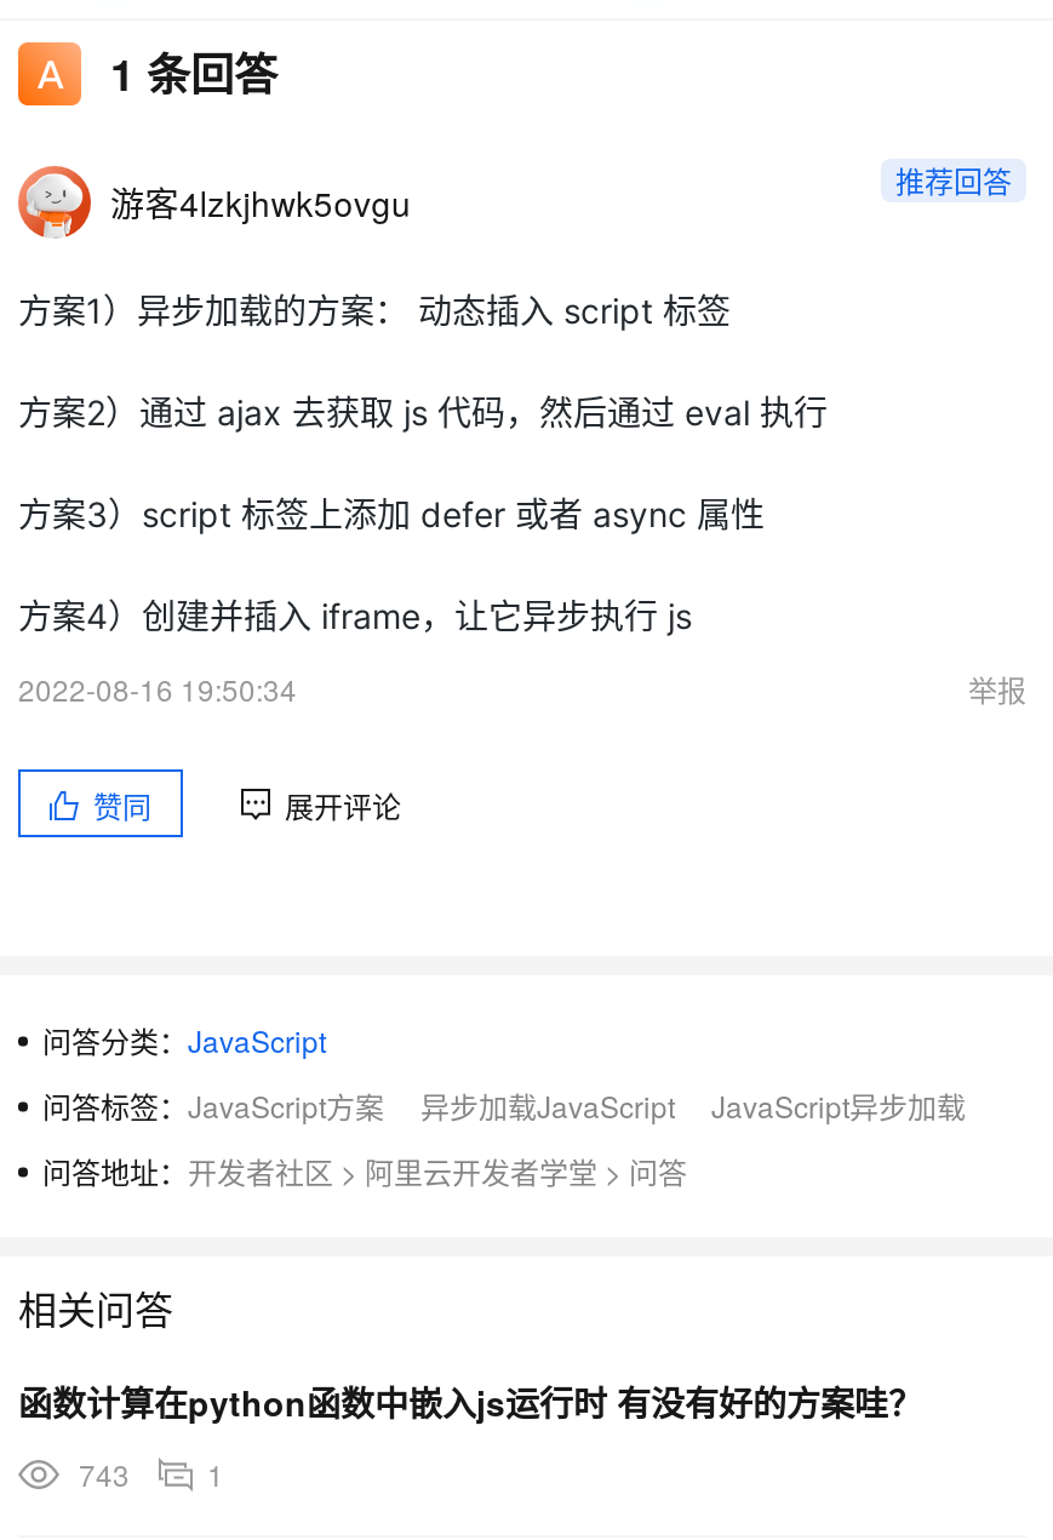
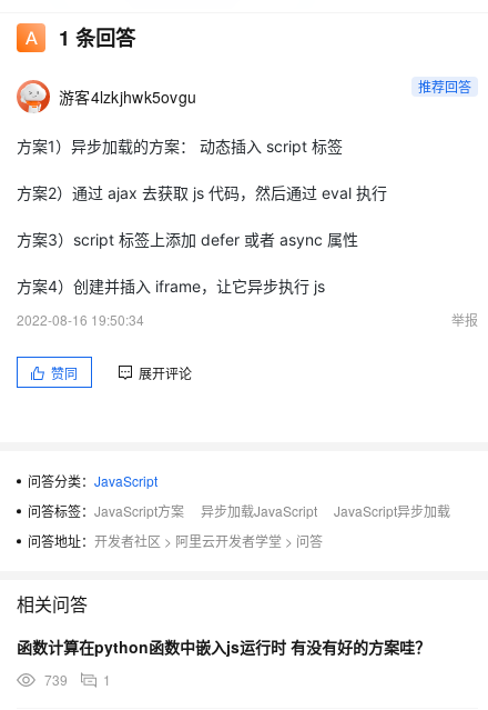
- 743 1
+ 739 1
